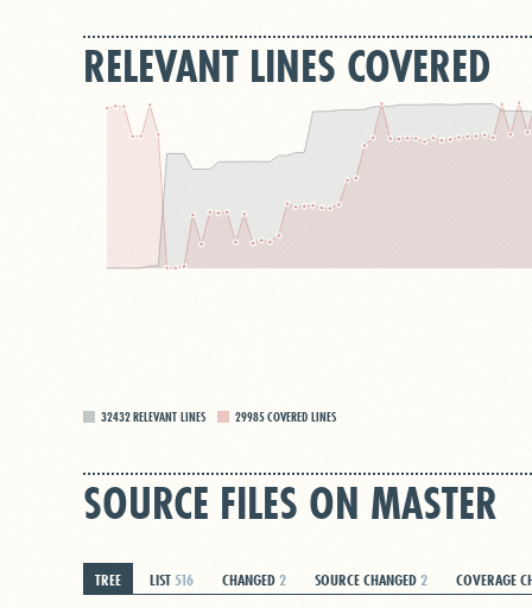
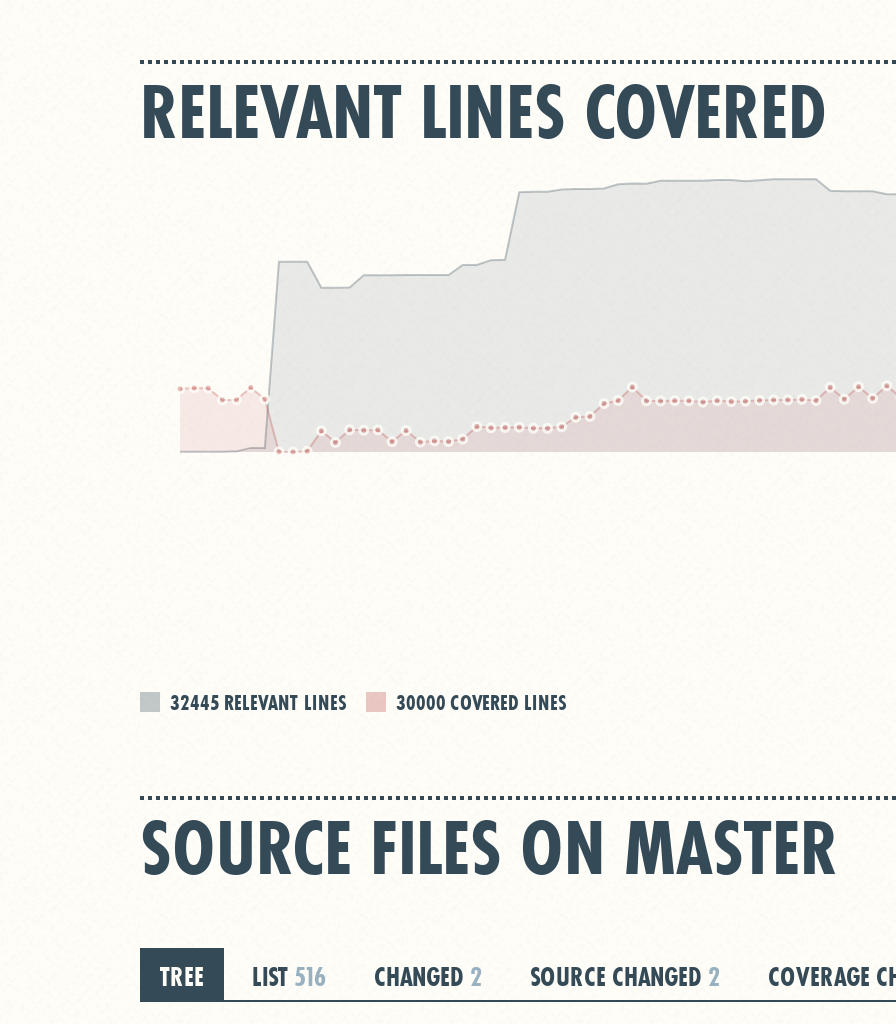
- 32432 RELEVANT LINES
+ 32445 RELEVANT LINES

- 29985 COVERED LINES
+ 30000 COVERED LINES
